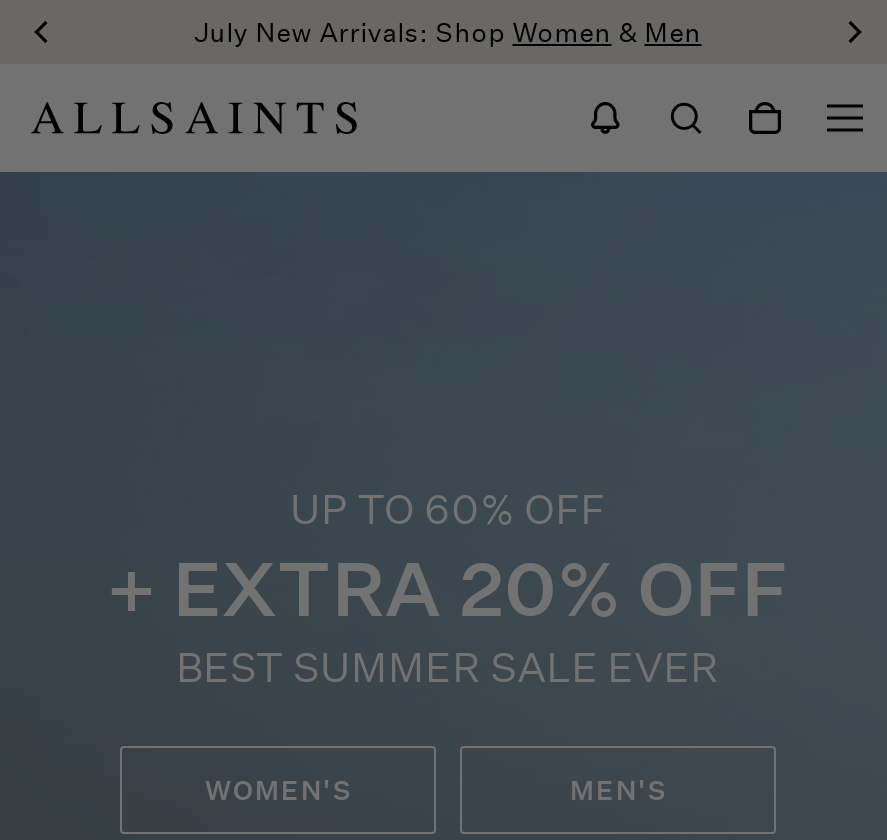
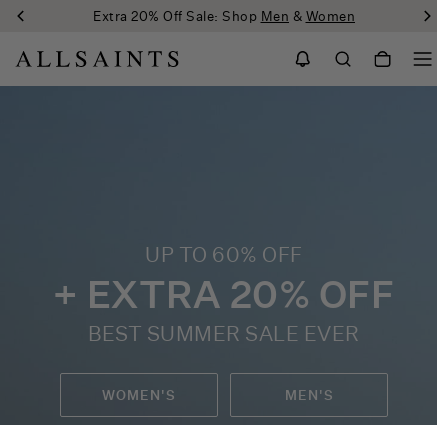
- July New Arrivals: Shop Women & Men
+ Extra 20% Off Sale: Shop Men & Women
